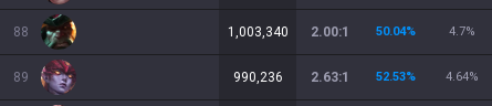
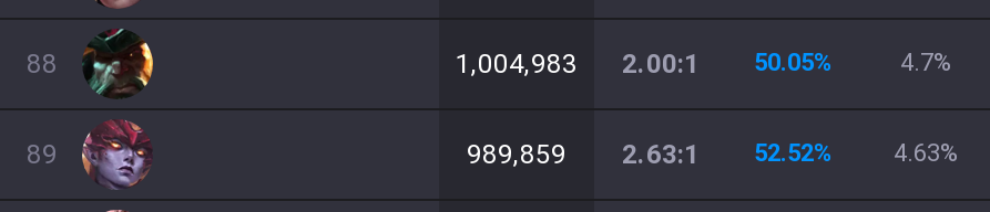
- 1,003,340
+ 1,004,983

- 50.04%
+ 50.05%

- 990,236
+ 989,859

- 52.53%
+ 52.52%

- 4.64%
+ 4.63%
